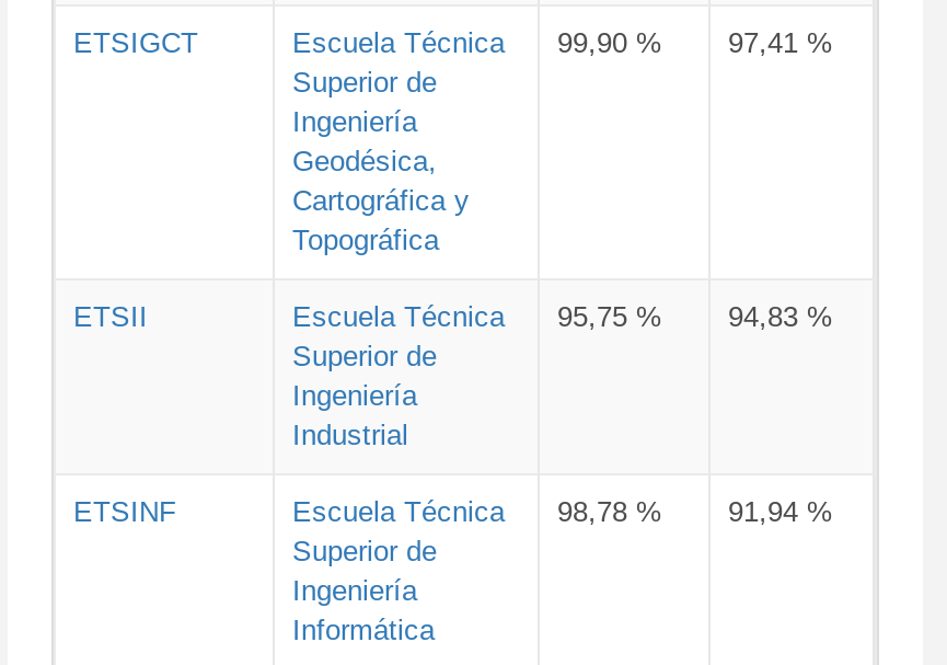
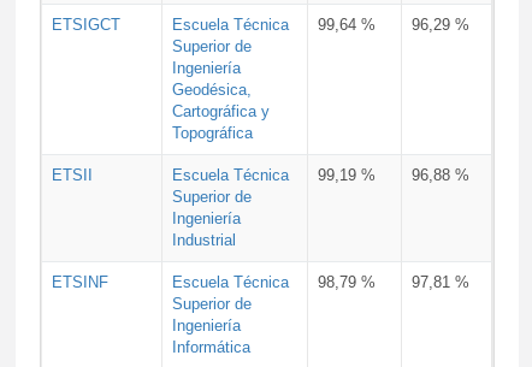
- 99,90 %
+ 99,64 %

- 97,41 %
+ 96,29 %

- 95,75 %
+ 99,19 %

- 94,83 %
+ 96,88 %

- 98,78 %
+ 98,79 %

- 91,94 %
+ 97,81 %
